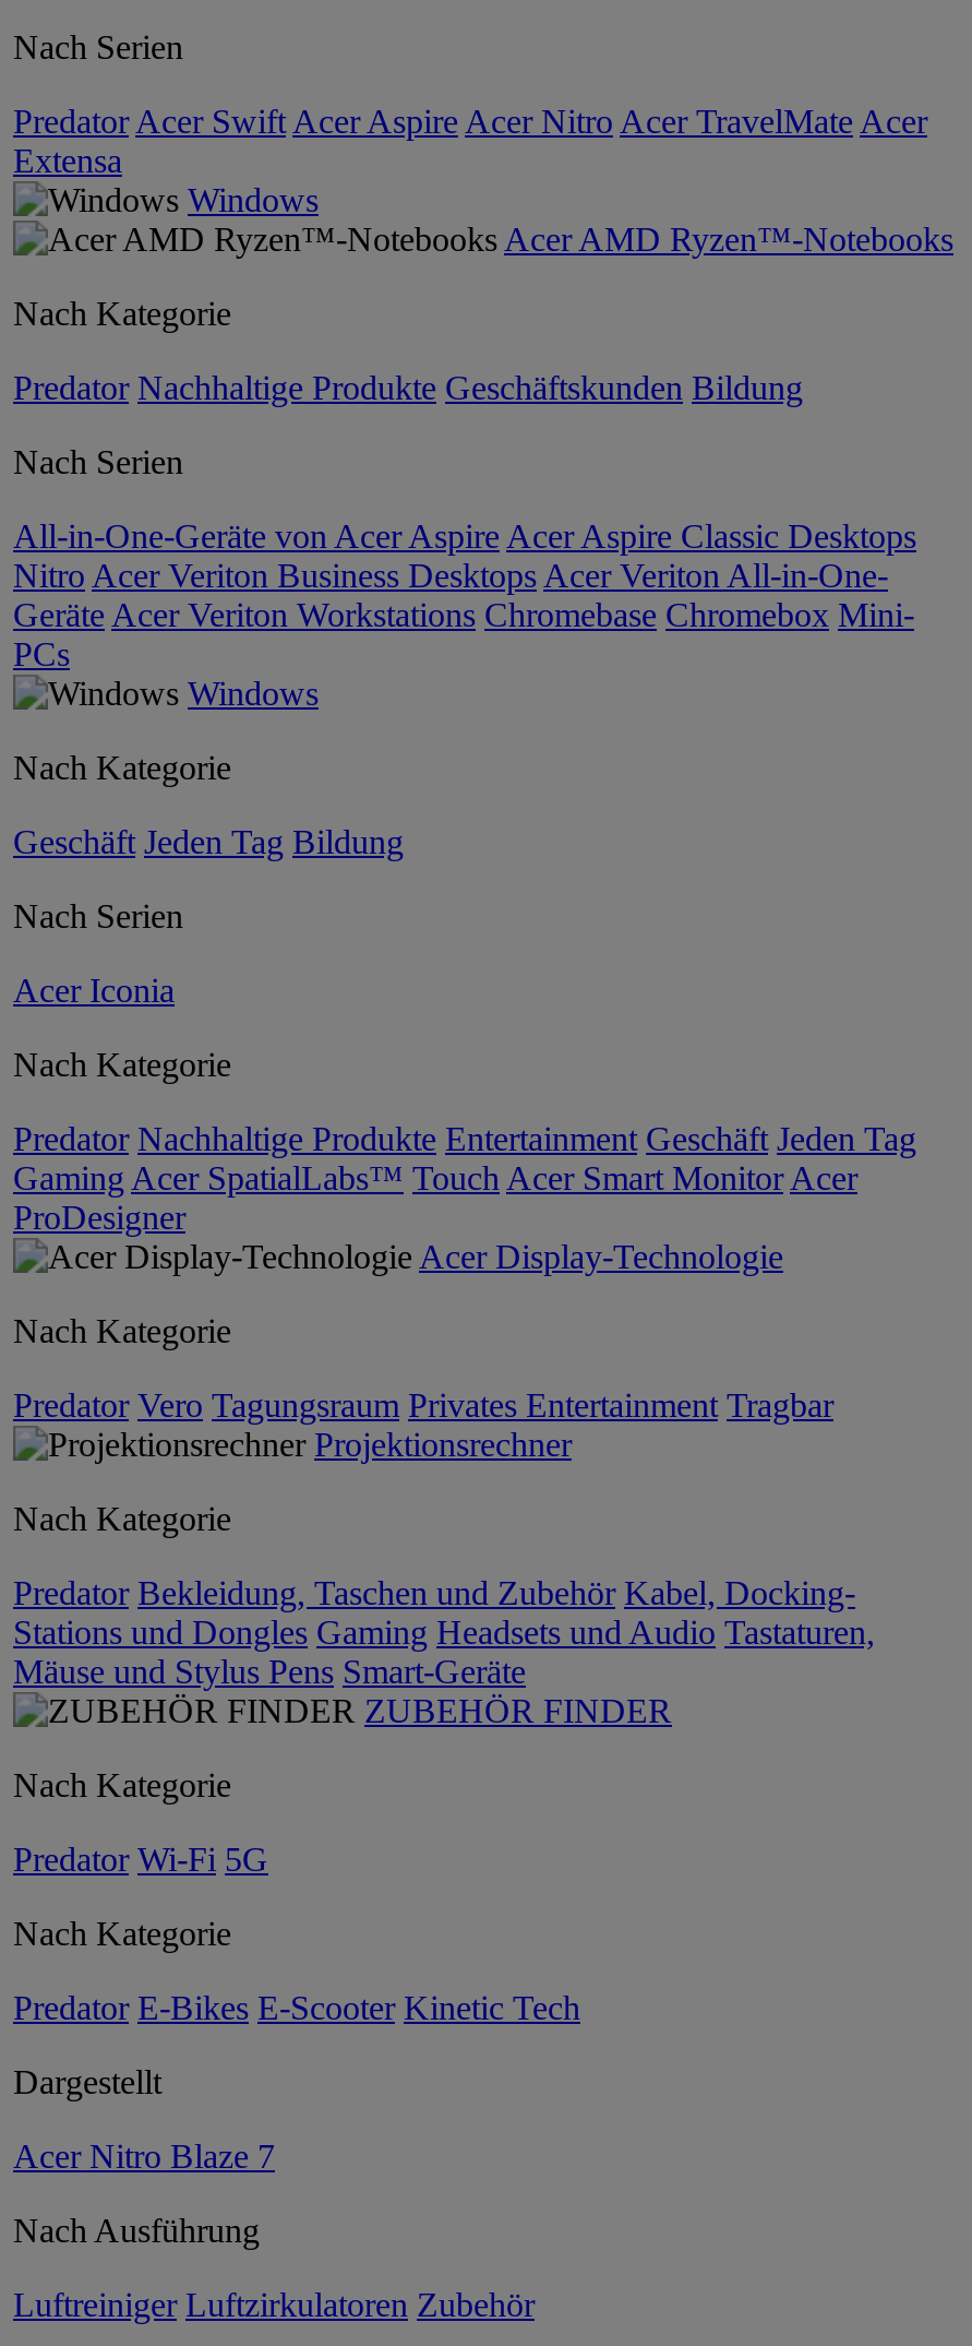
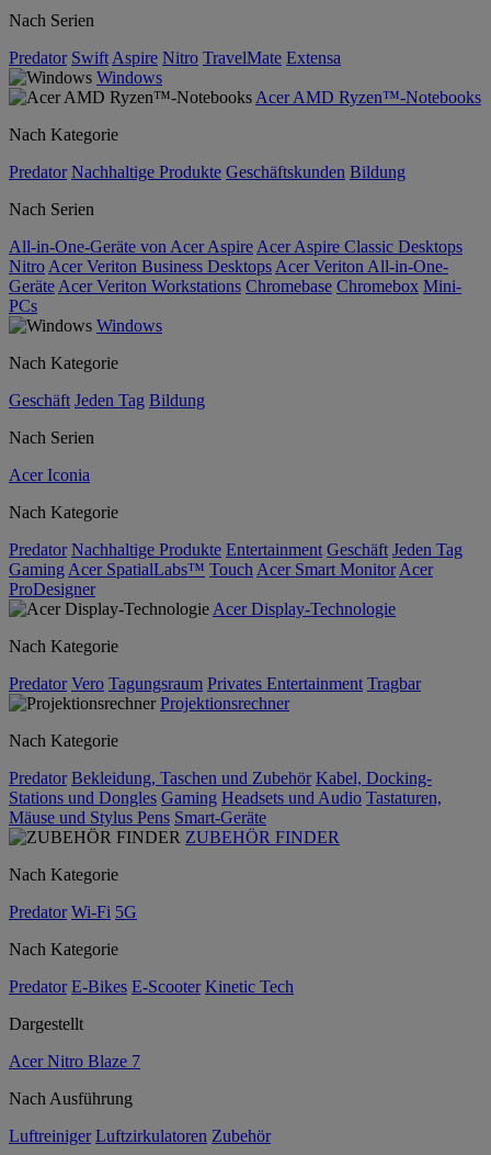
- Predator Acer Swift Acer Aspire Acer Nitro Acer TravelMate Acer
- Extensa
+ Predator Swift Aspire Nitro TravelMate Extensa
